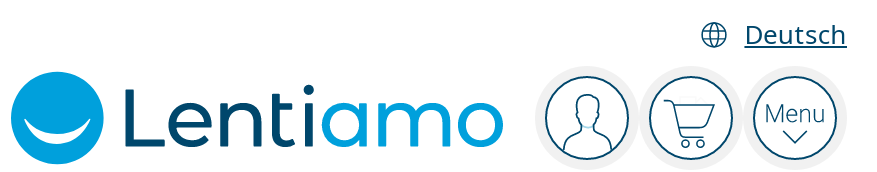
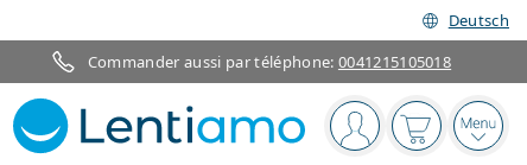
+ Commander aussi par téléphone: 0041215105018
